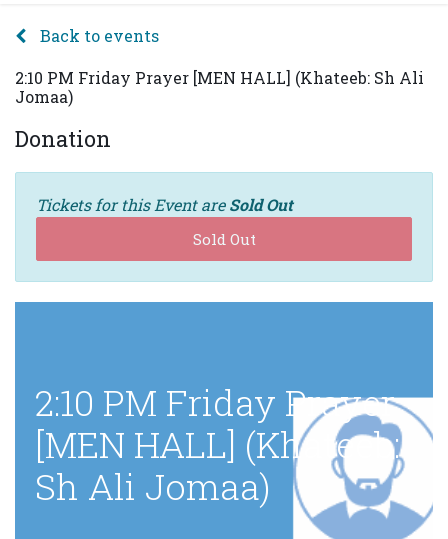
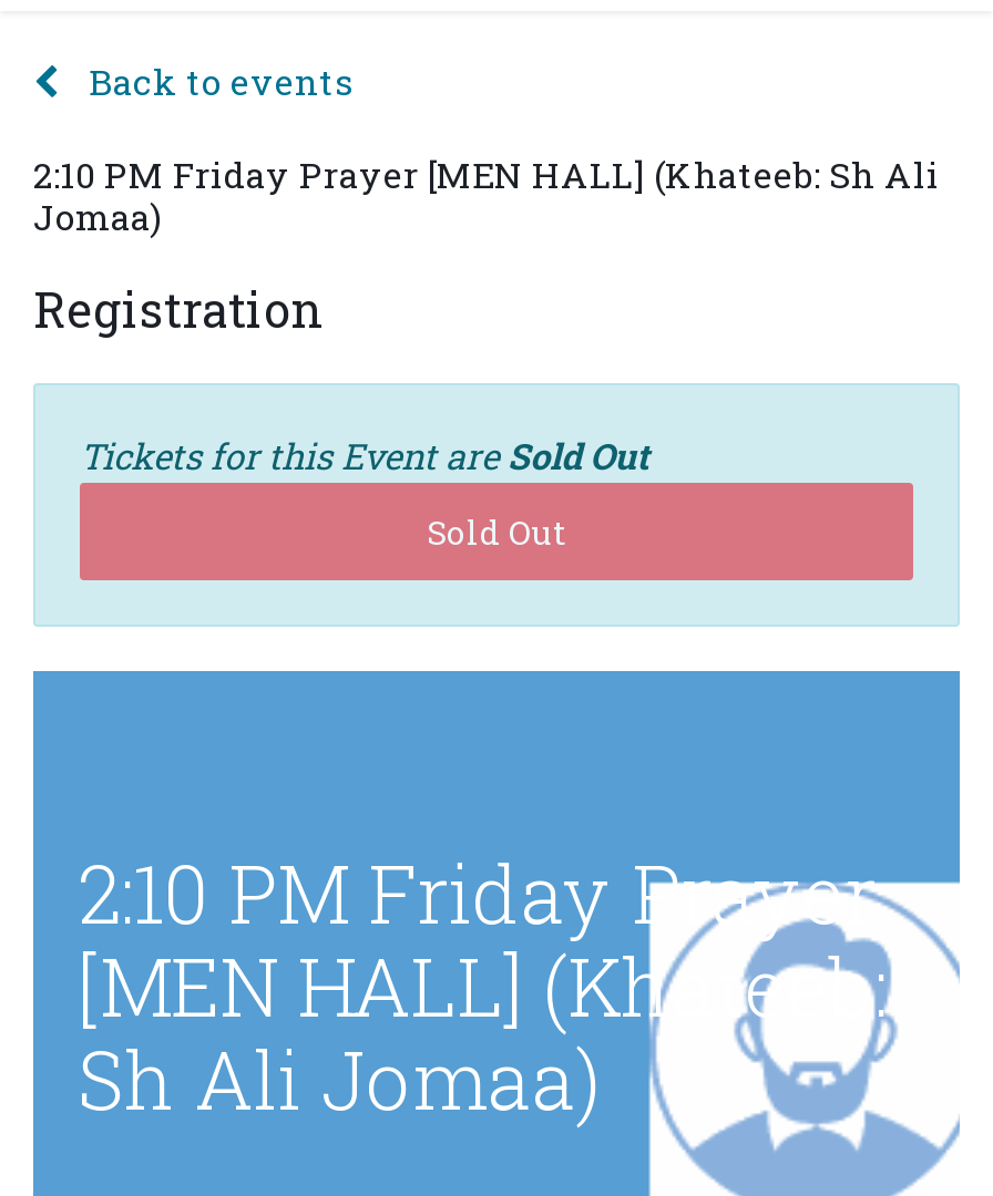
- Donation
+ Registration
